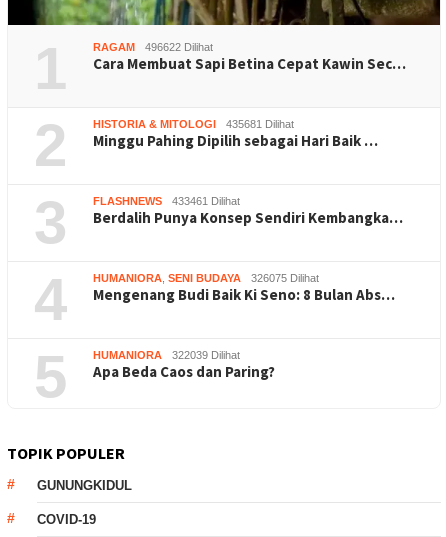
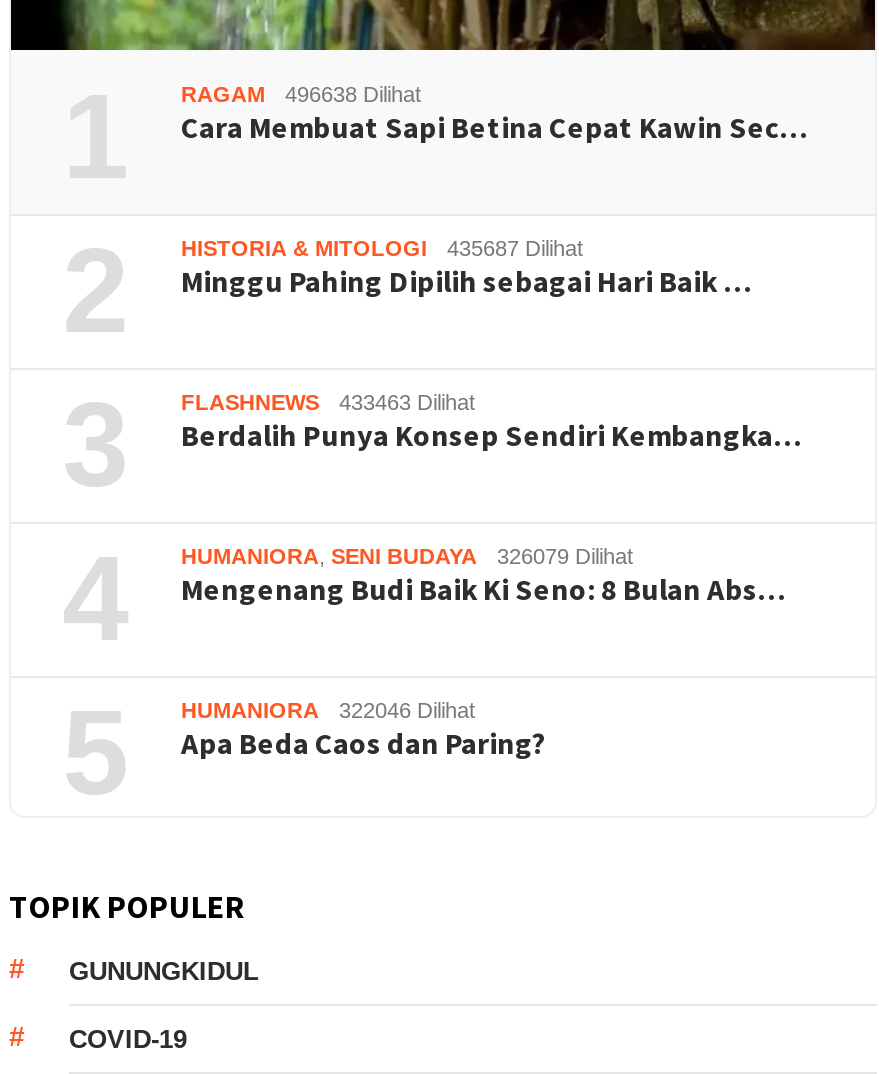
- RAGAM 496622 Dilihat
+ RAGAM 496638 Dilihat

- HISTORIA & MITOLOGI 435681 Dilihat
+ HISTORIA & MITOLOGI 435687 Dilihat

- FLASHNEWS 433461 Dilihat
+ FLASHNEWS 433463 Dilihat

- HUMANIORA, SENI BUDAYA 326075 Dilihat
+ HUMANIORA, SENI BUDAYA 326079 Dilihat

- HUMANIORA 322039 Dilihat
+ HUMANIORA 322046 Dilihat
